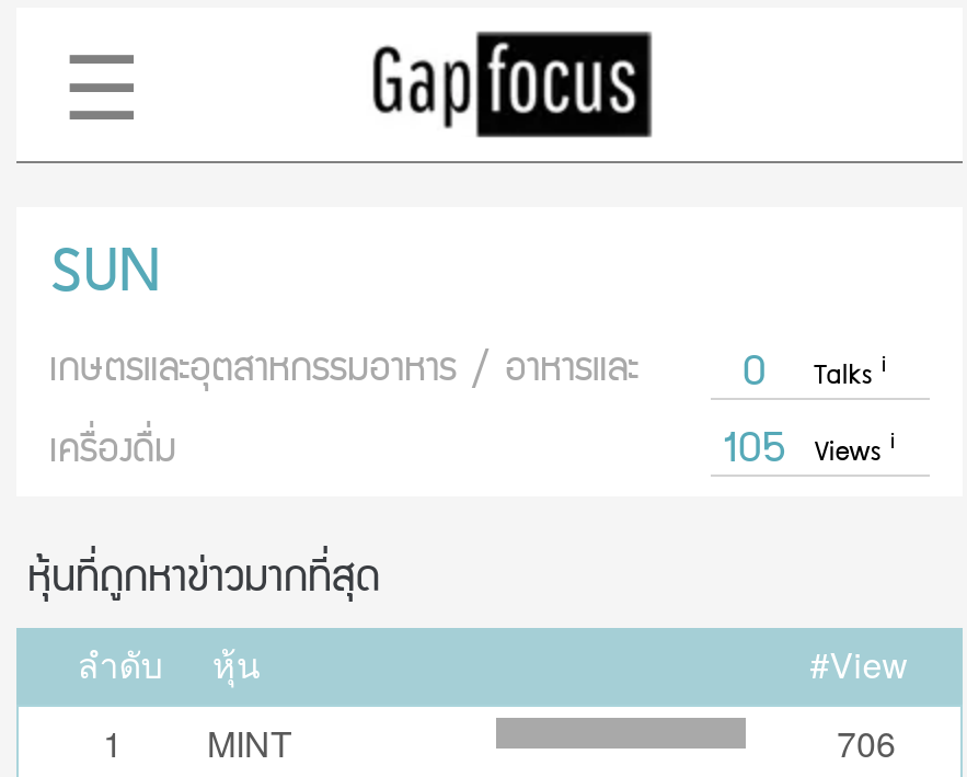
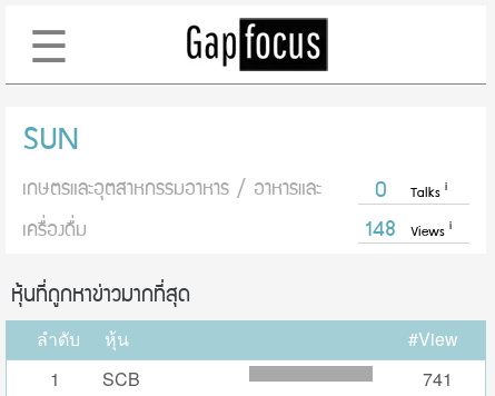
- 105 Views
+ 148 Views

- MINT
- 706
+ SCB
+ 741
